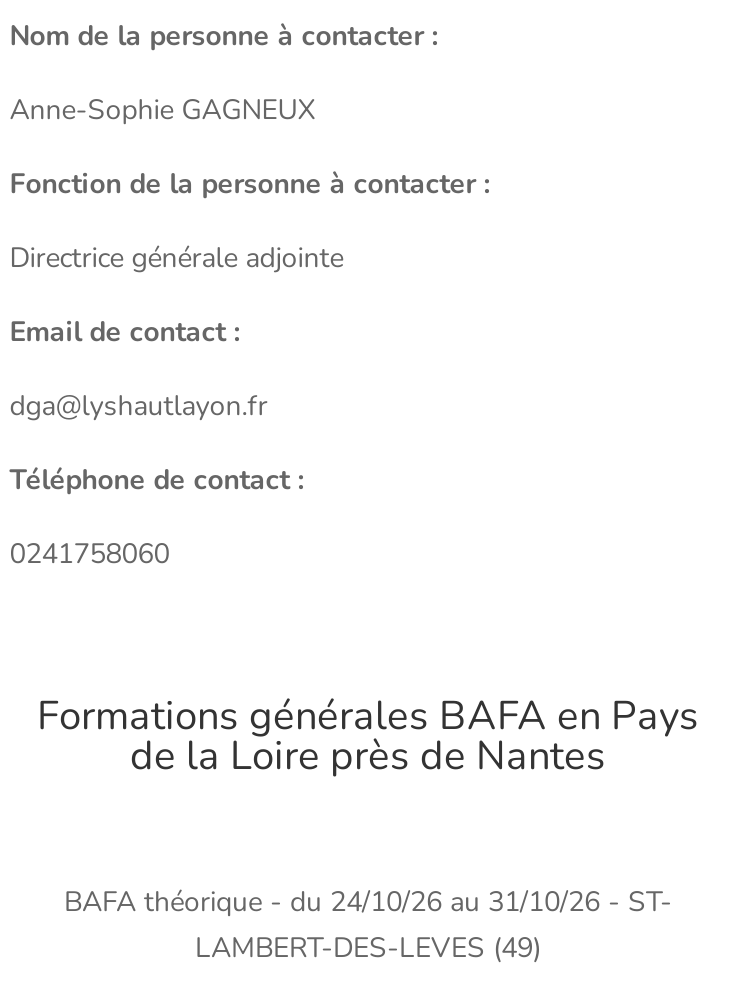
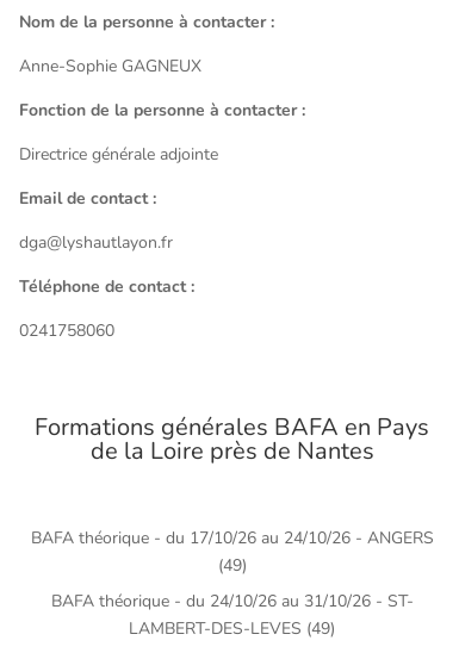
+ BAFA théorique - du 17/10/26 au 24/10/26 - ANGERS
+ (49)
